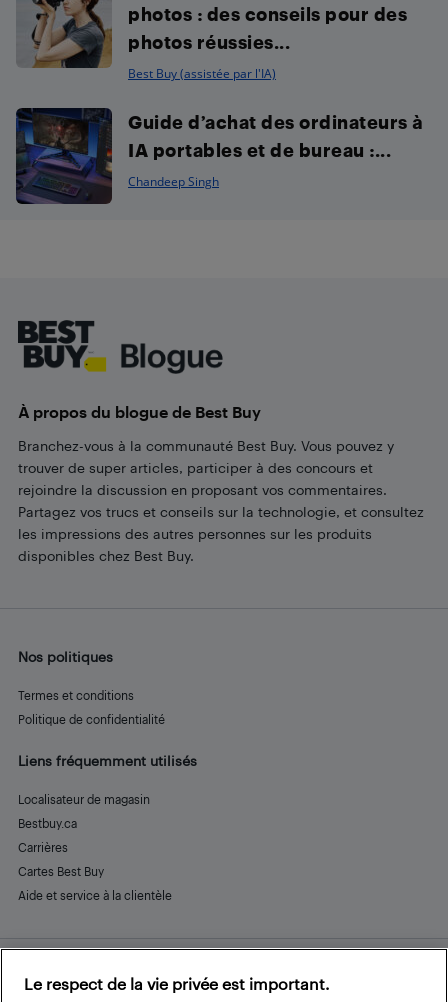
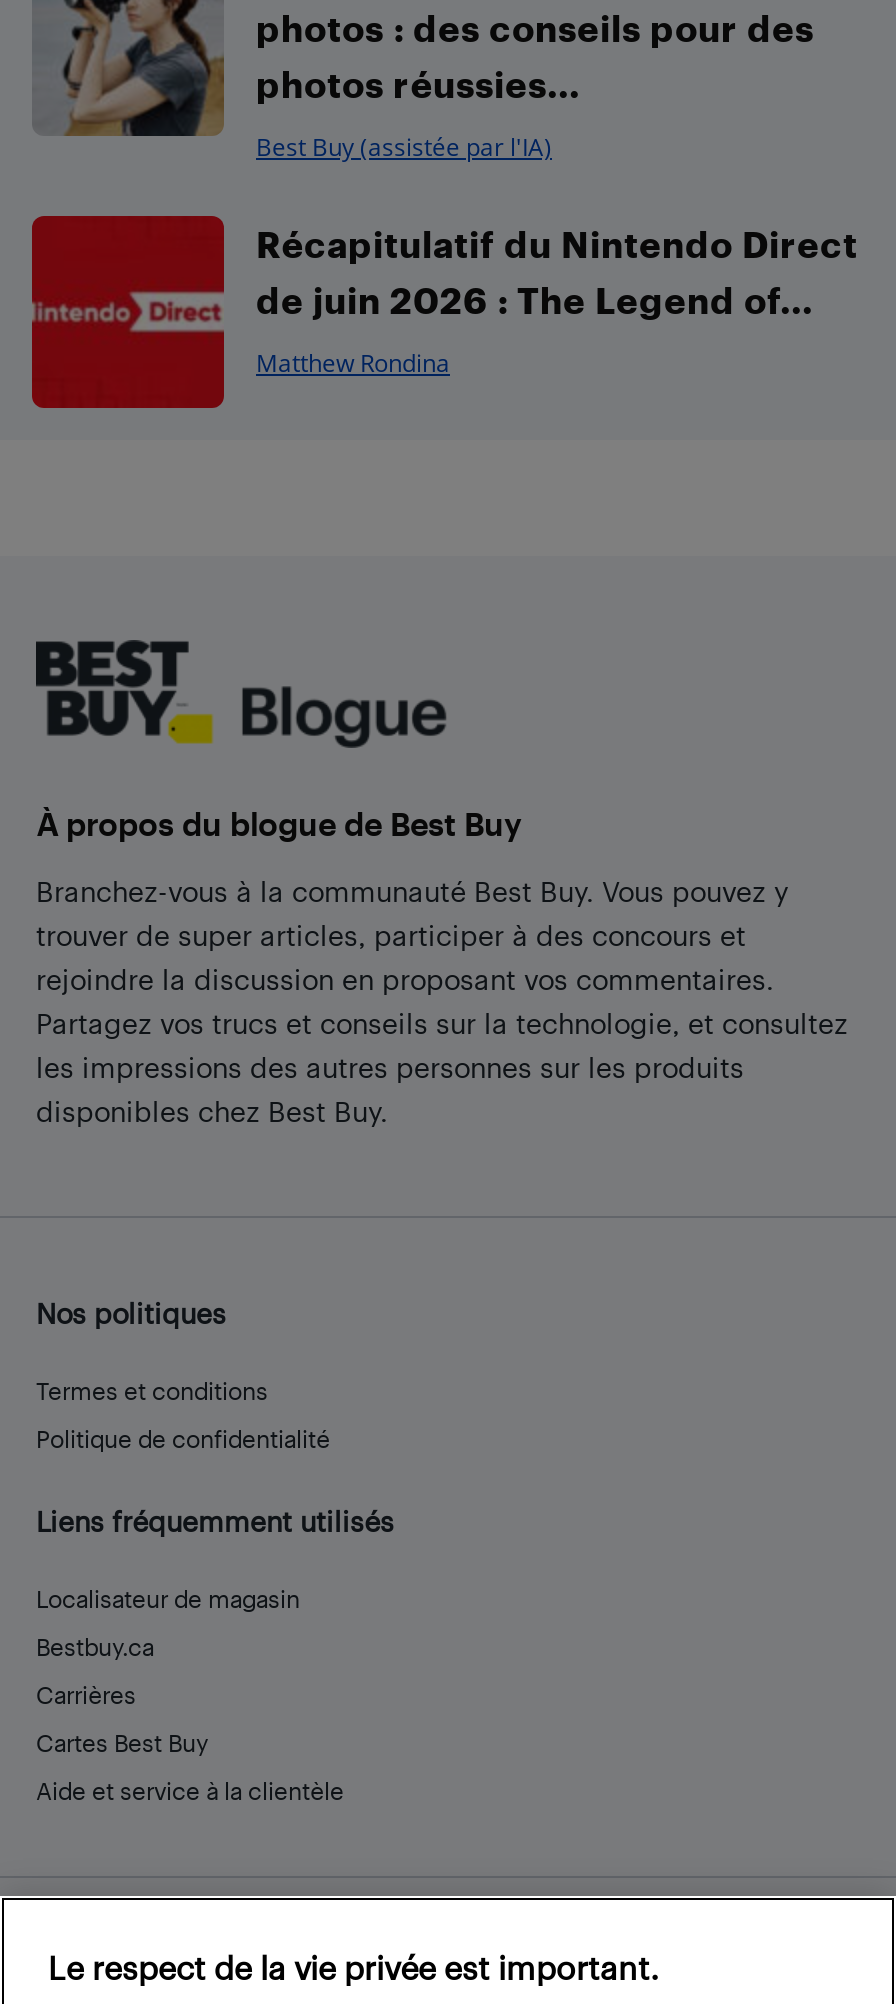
- [image]
- Guide d’achat des ordinateurs à
- IA portables et de bureau :...
+ [image]
+ Récapitulatif du Nintendo Direct
+ de juin 2026 : The Legend of...

- Chandeep Singh
+ Matthew Rondina
